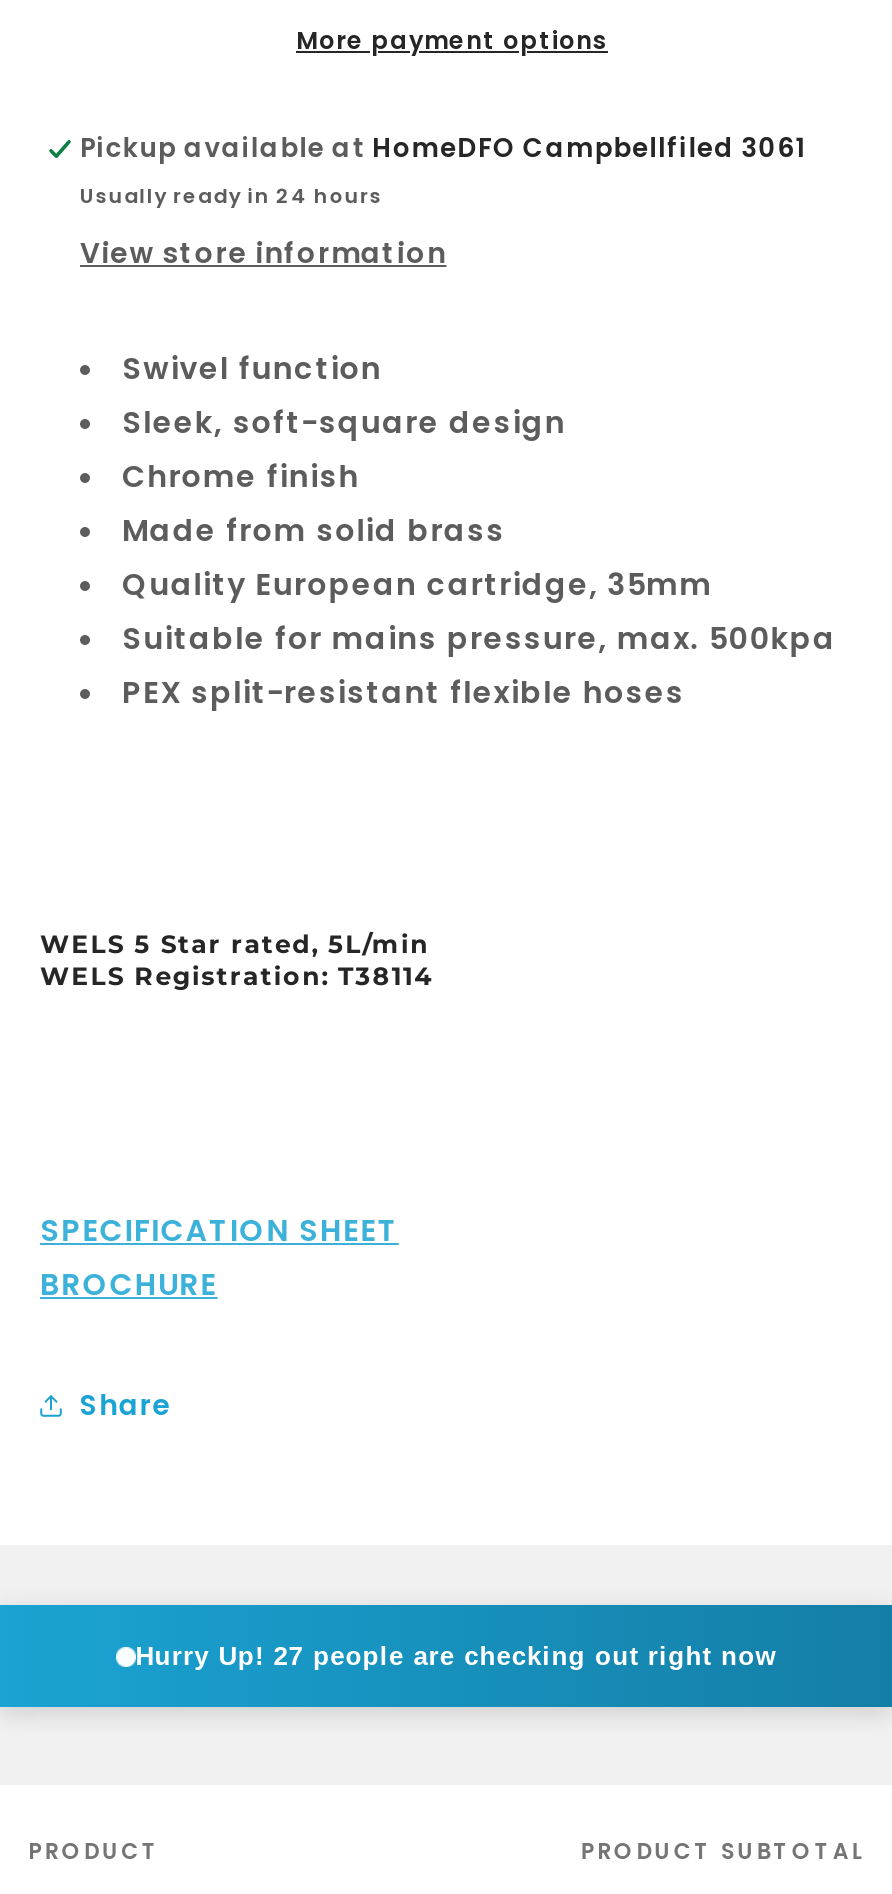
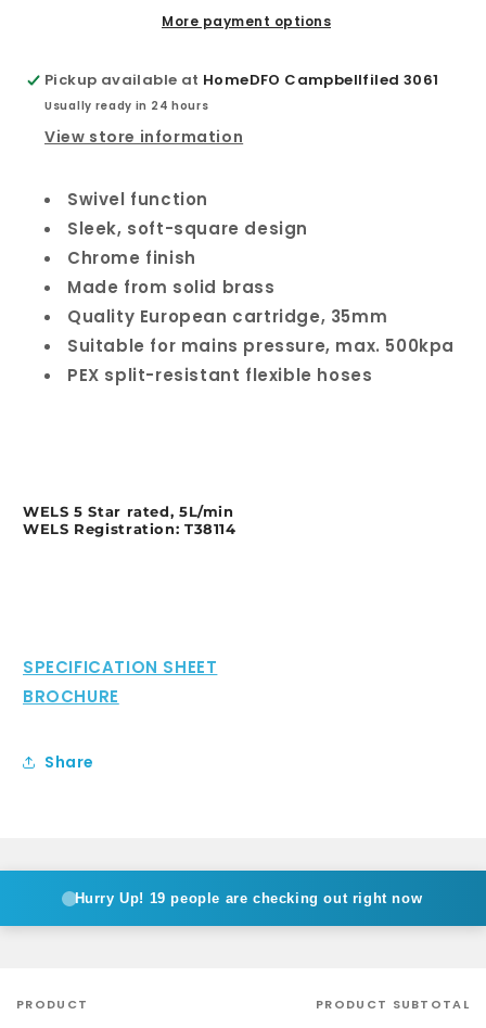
- Hurry Up! 27 people are checking out right now
+ Hurry Up! 19 people are checking out right now
